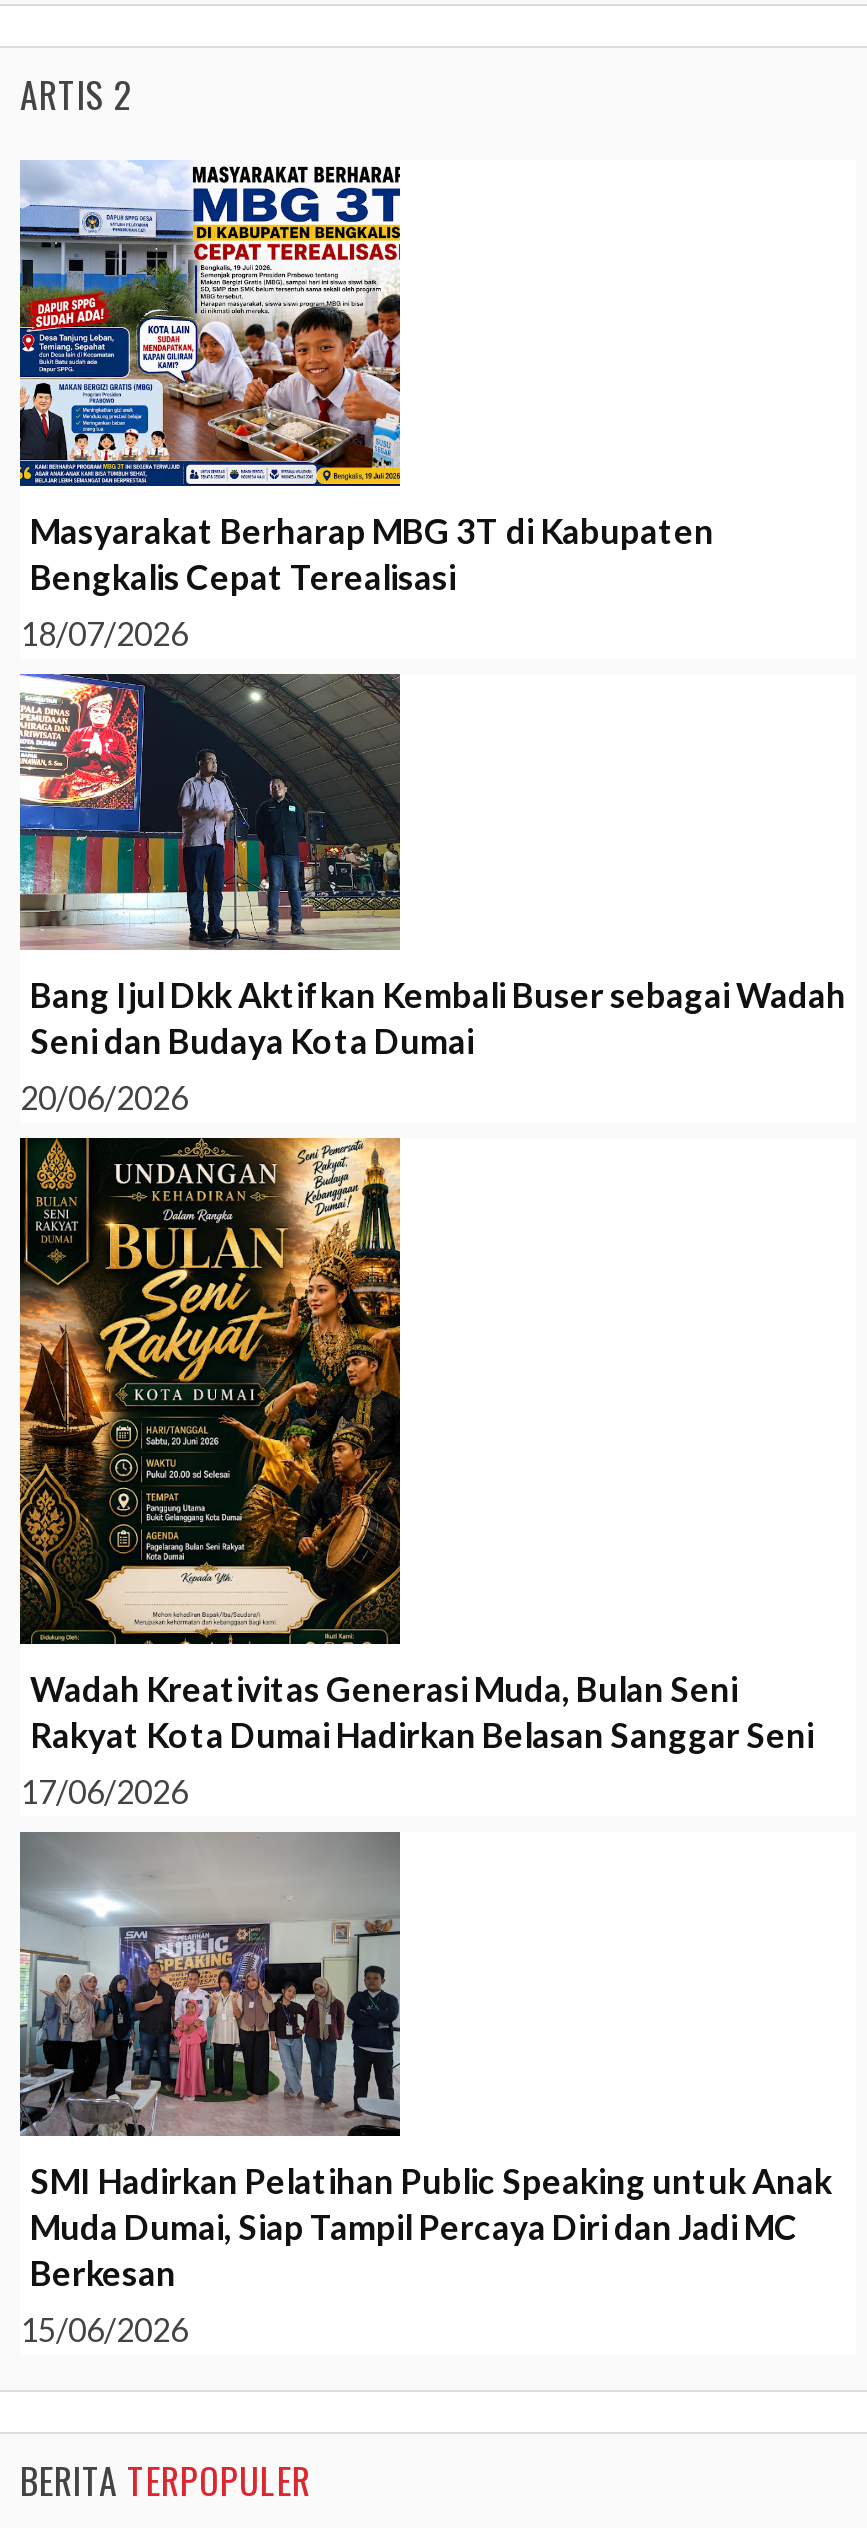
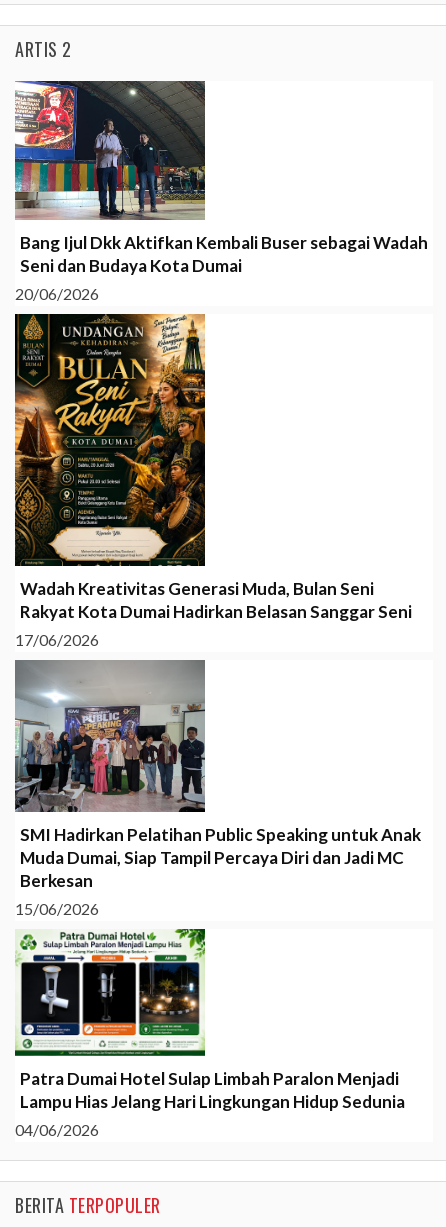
- [image]
- Masyarakat Berharap MBG 3T di Kabupaten
- Bengkalis Cepat Terealisasi
- 18/07/2026

moved up: [image] | Bang Ijul Dkk Aktifkan Kembali Buser sebagai Wadah | Seni dan Budaya Kota Dumai | ... | Berkesan | 15/06/2026

+ [image]
+ Patra Dumai Hotel Sulap Limbah Paralon Menjadi
+ Lampu Hias Jelang Hari Lingkungan Hidup Sedunia
+ 04/06/2026
